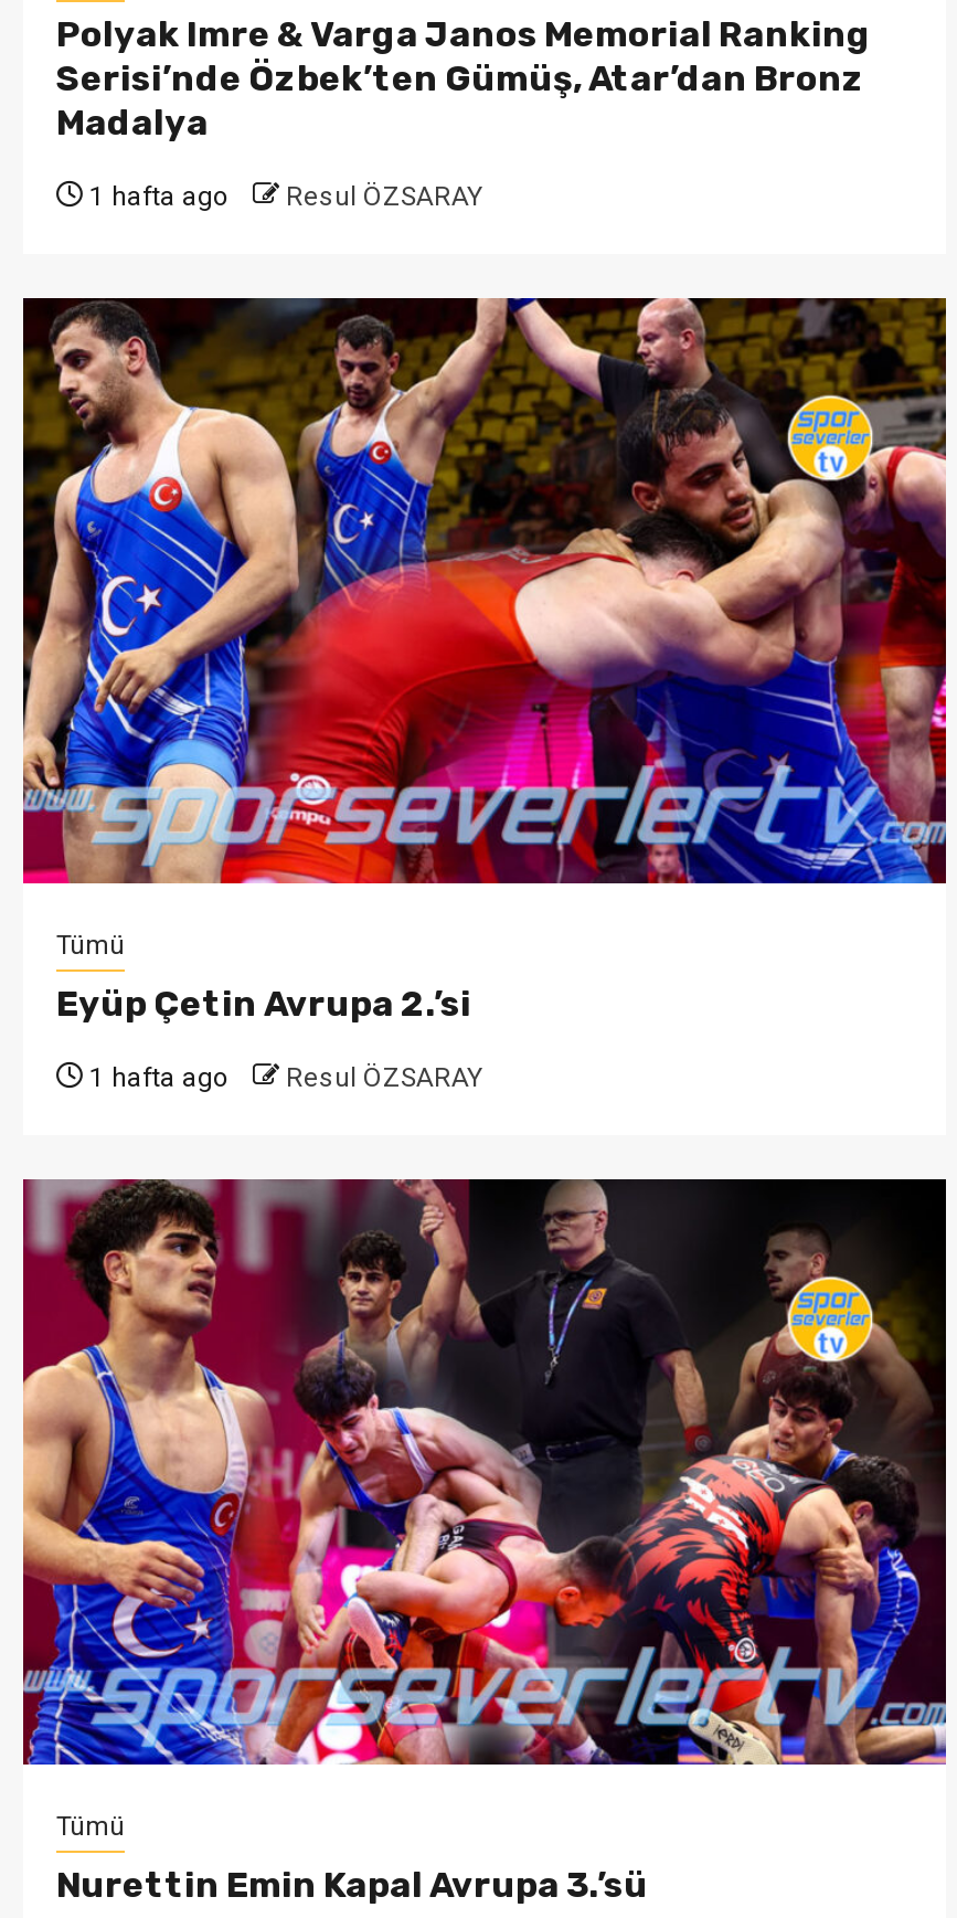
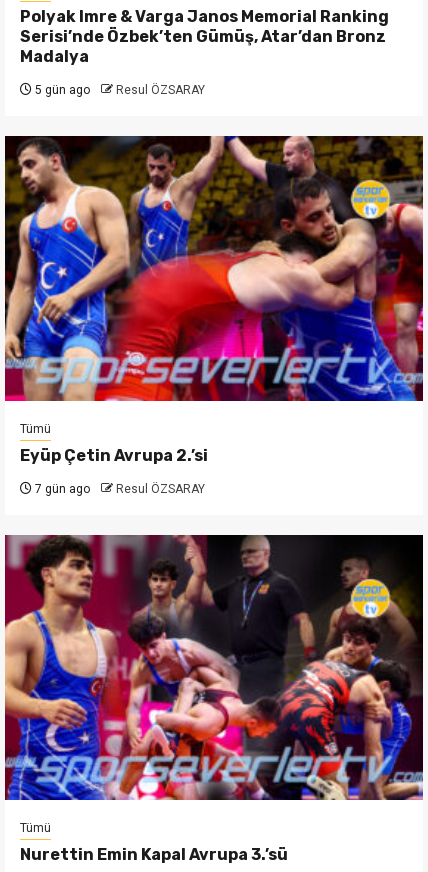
- 1 hafta ago Resul ÖZSARAY
+ 5 gün ago Resul ÖZSARAY

- 1 hafta ago Resul ÖZSARAY
+ 7 gün ago Resul ÖZSARAY
